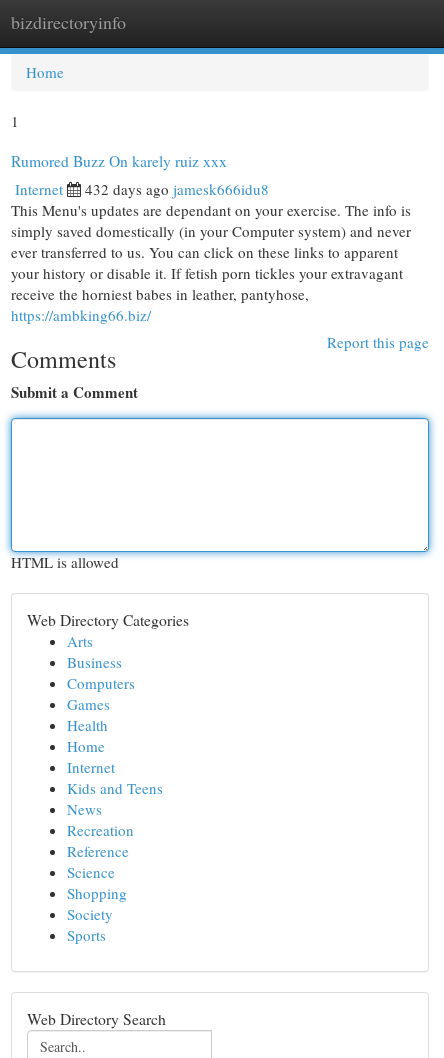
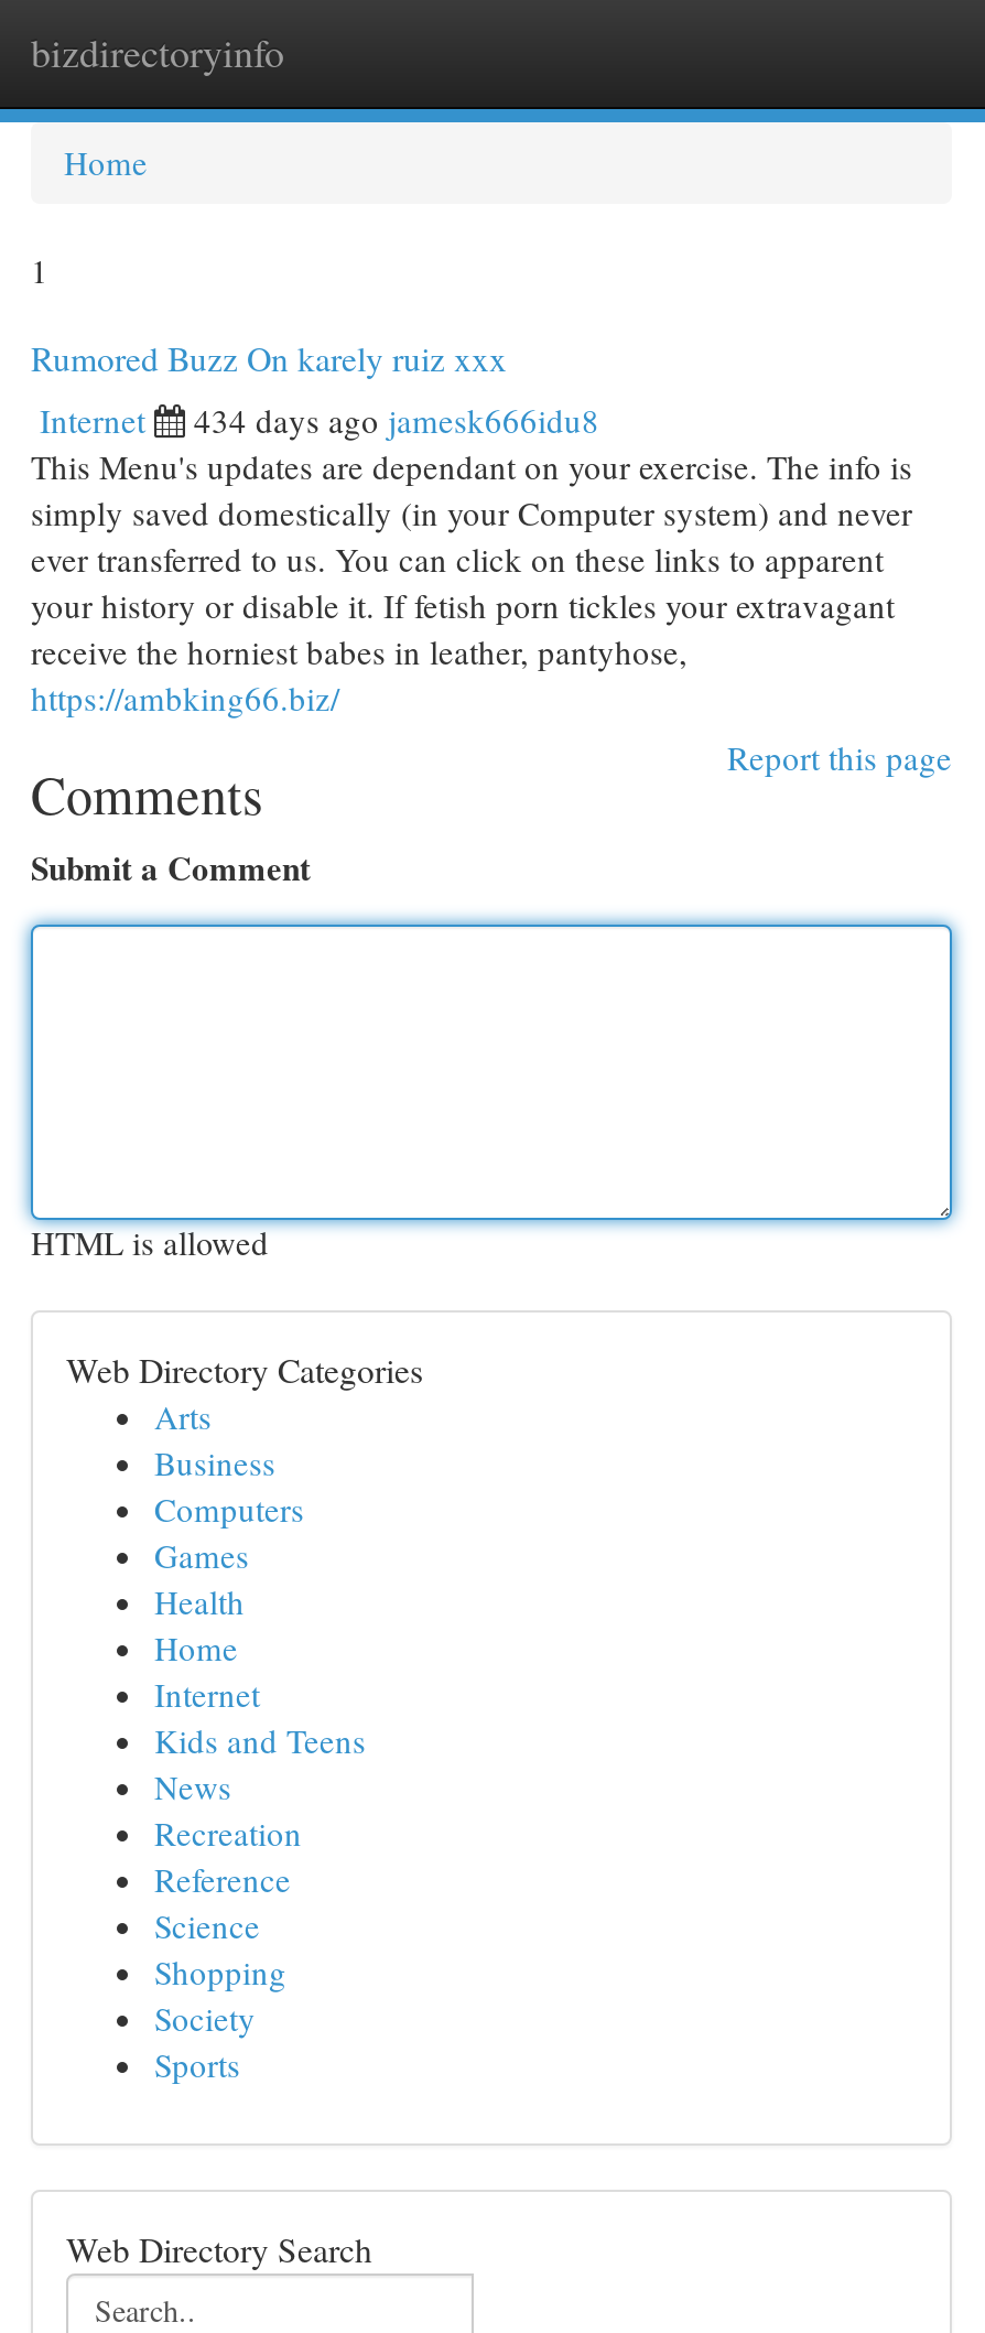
- 432 days ago jamesk666idu8
+ 434 days ago jamesk666idu8
